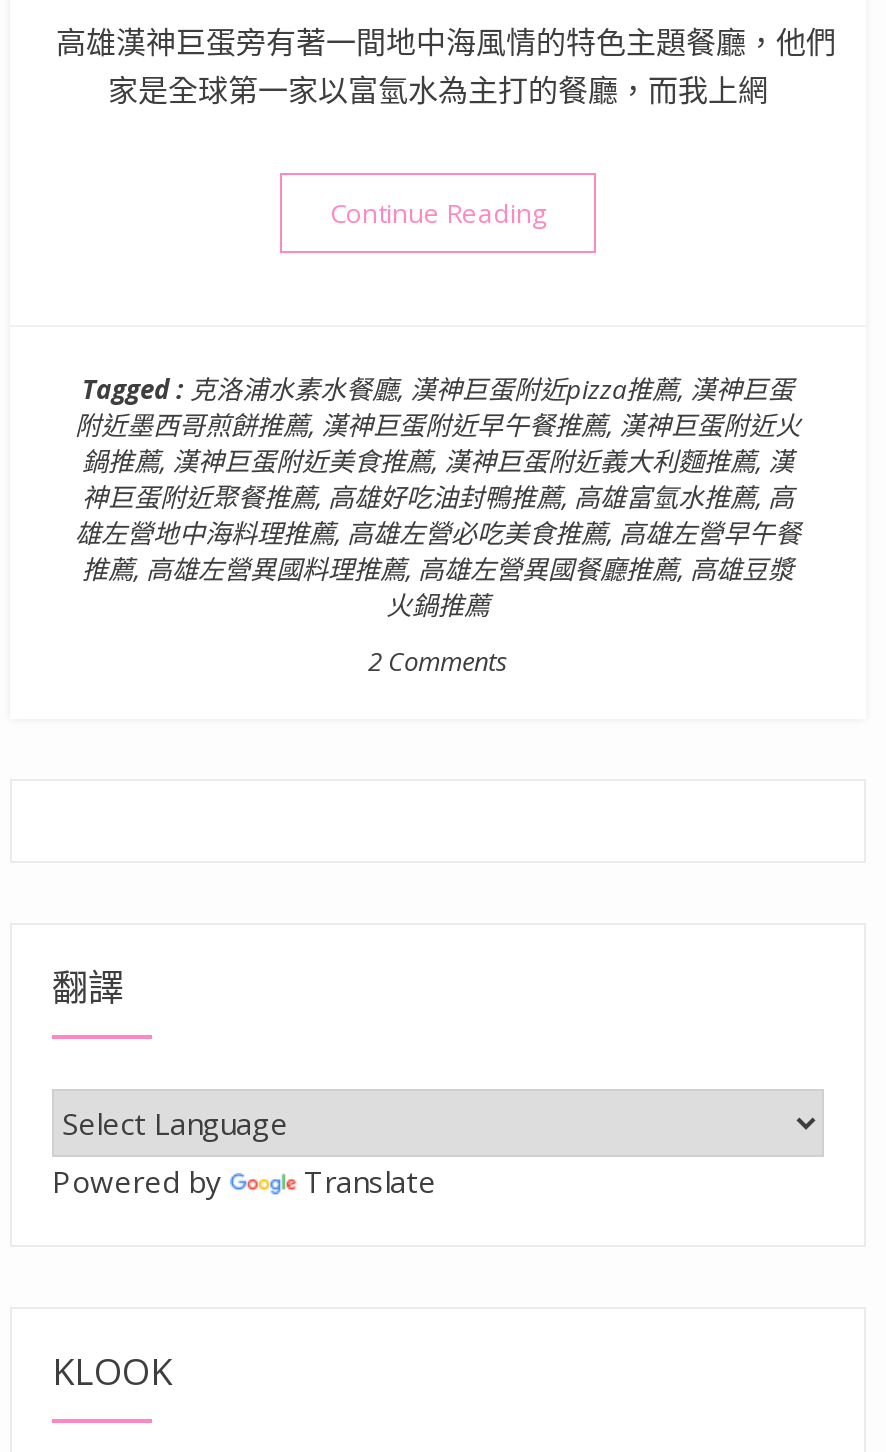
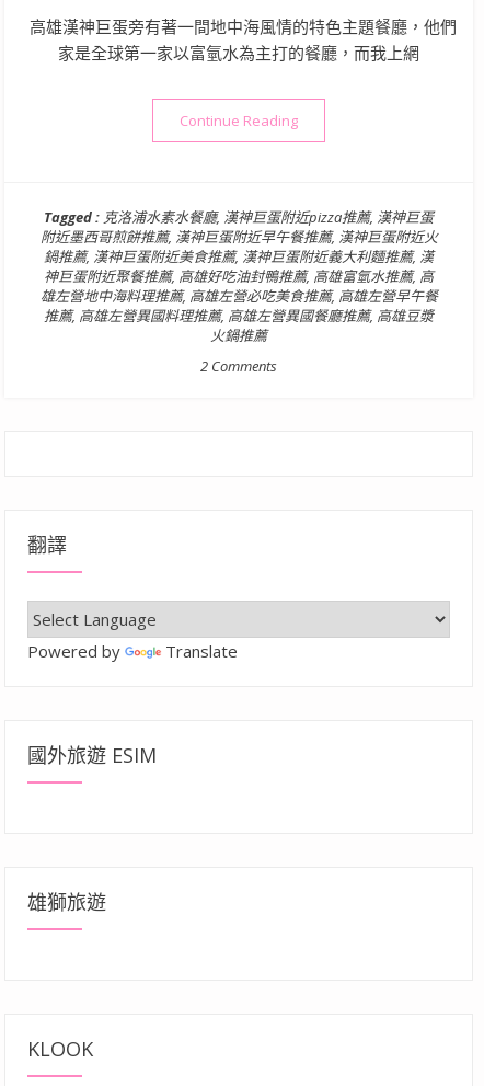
+ 國外旅遊 ESIM

+ 雄獅旅遊
